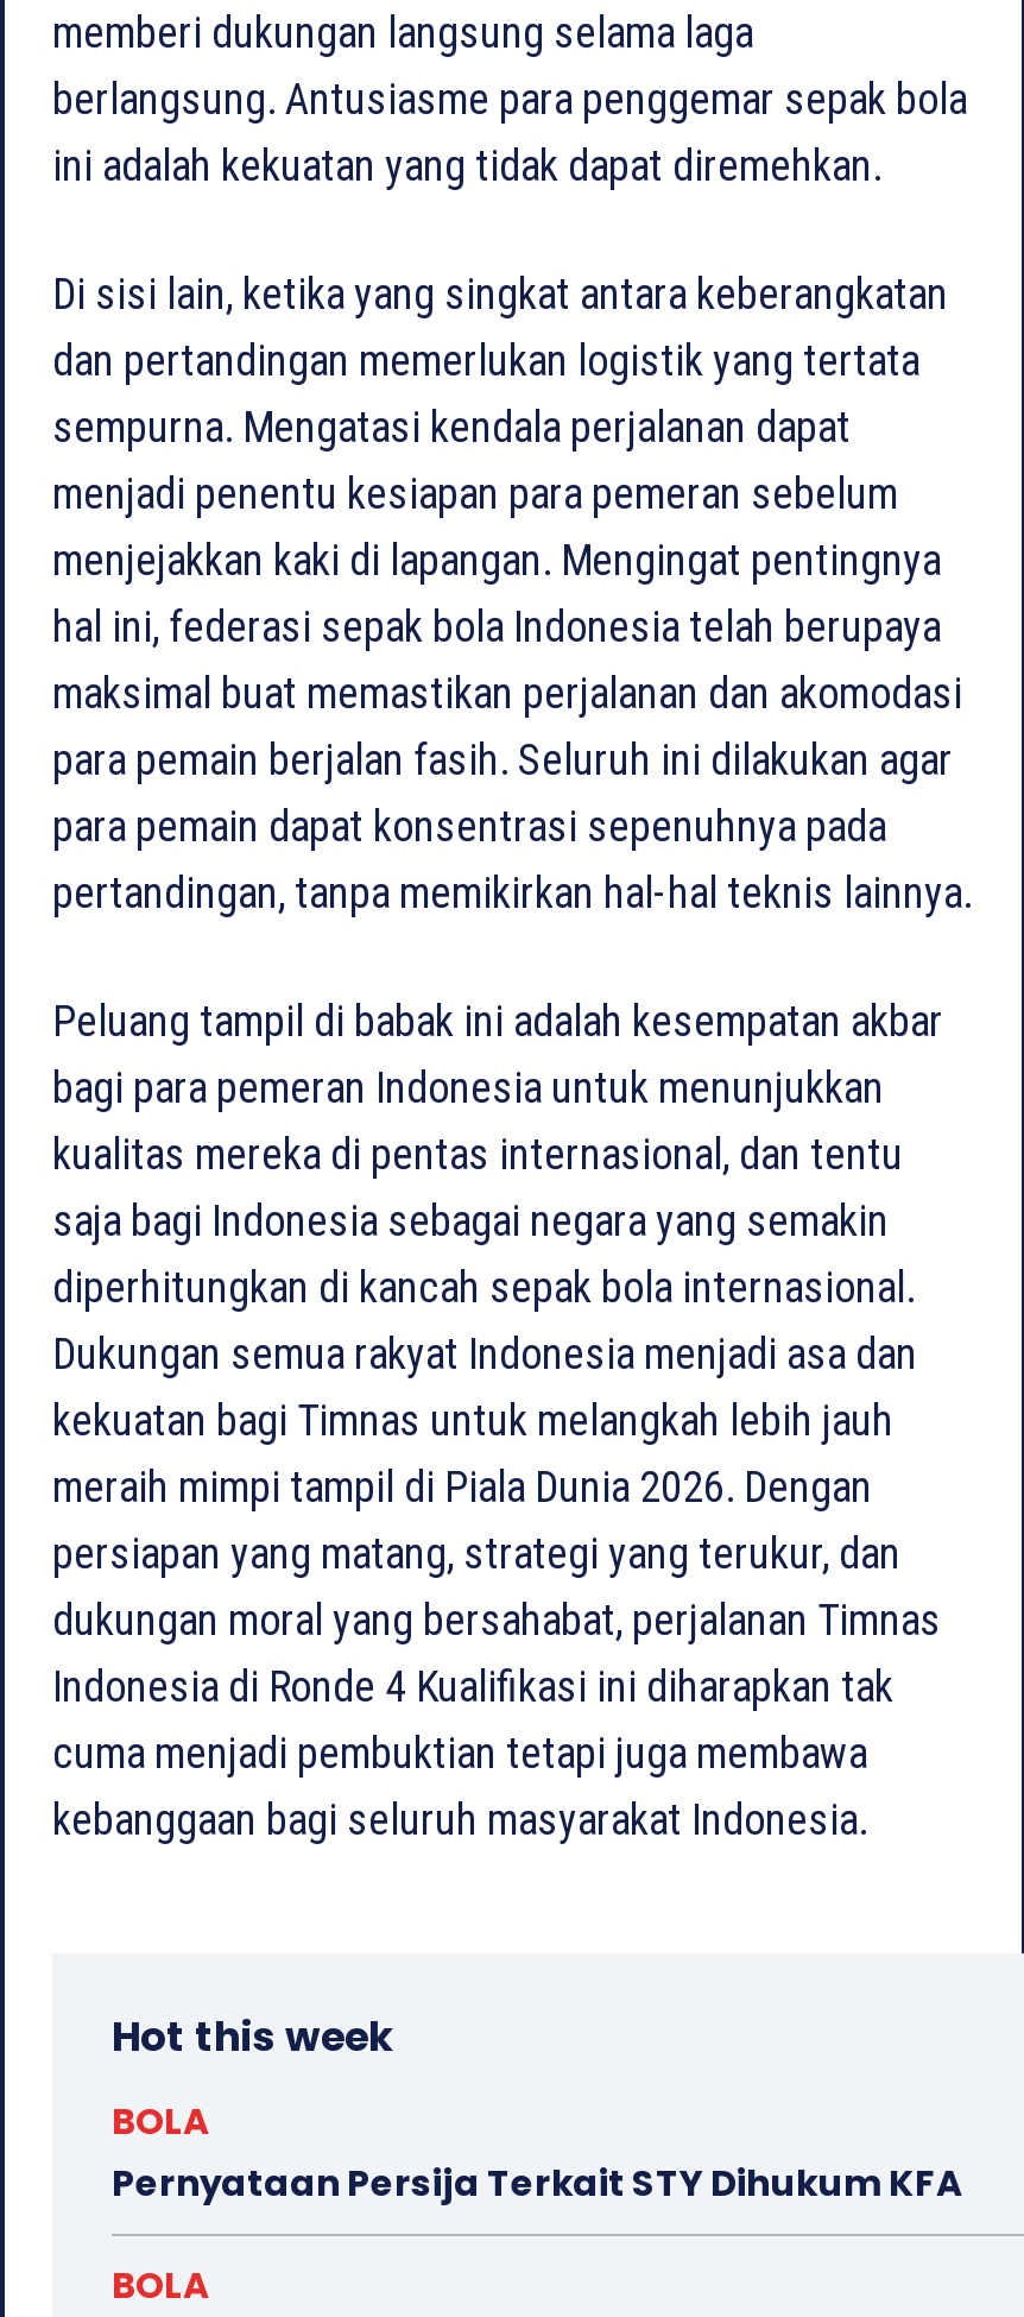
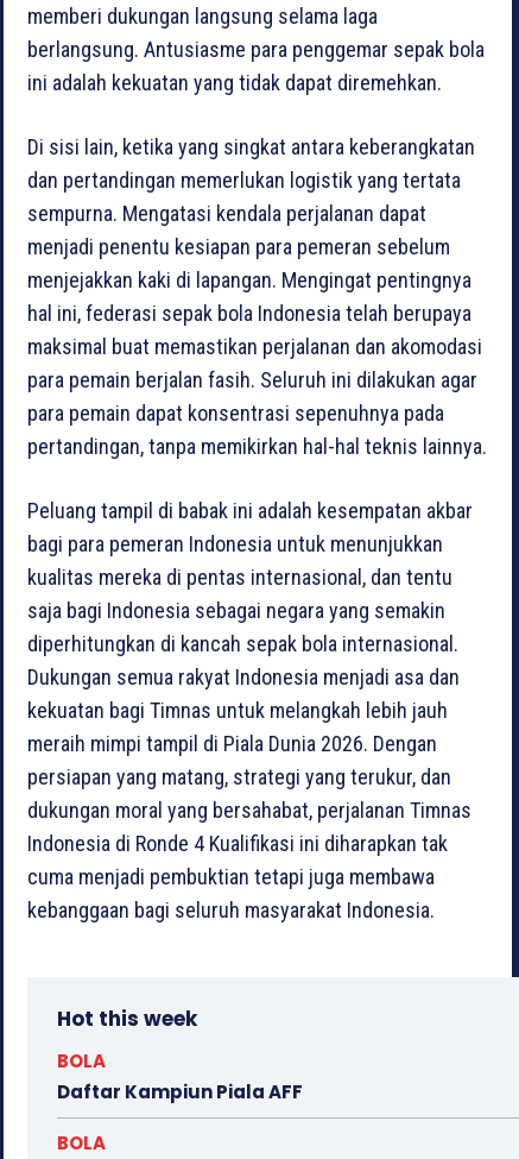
- Pernyataan Persija Terkait STY Dihukum KFA
+ Daftar Kampiun Piala AFF
